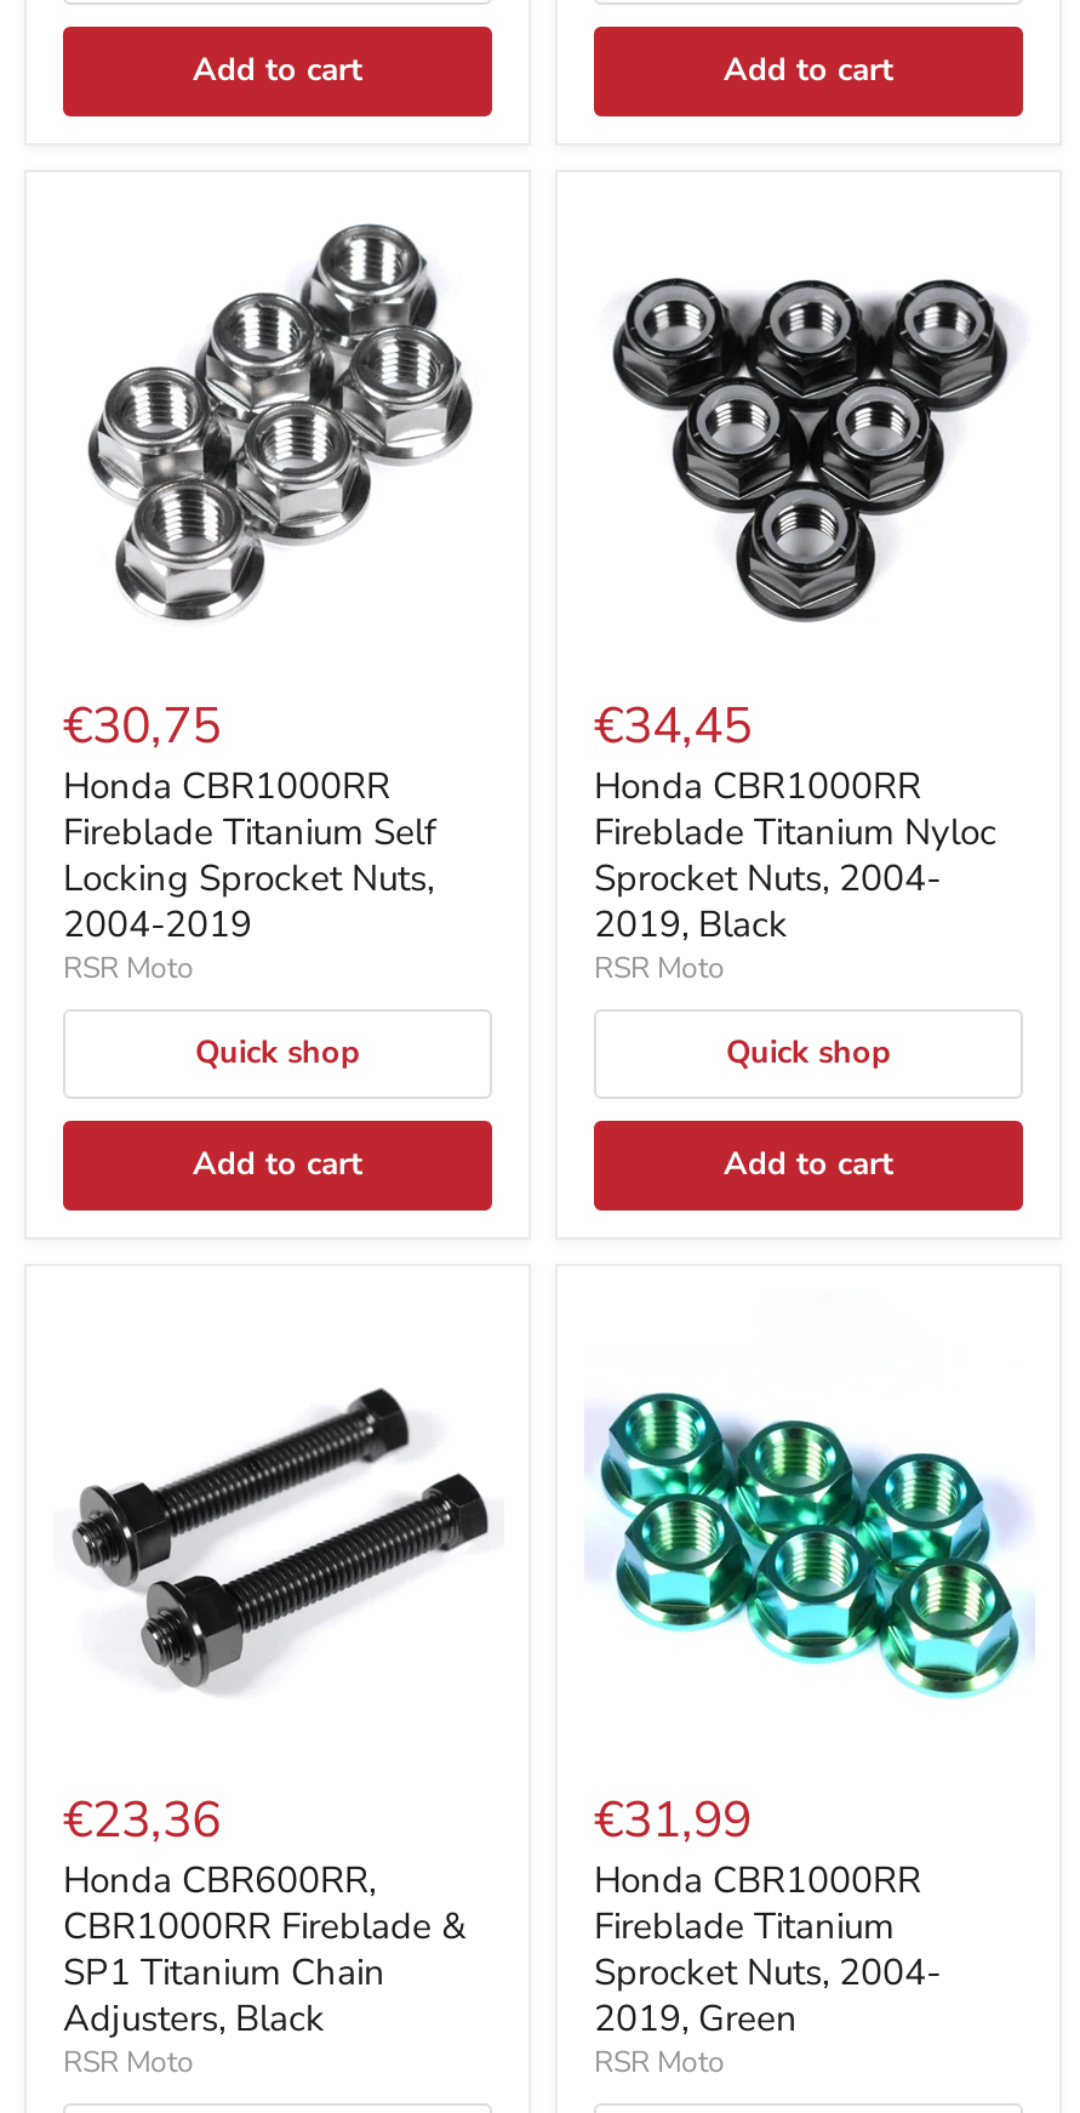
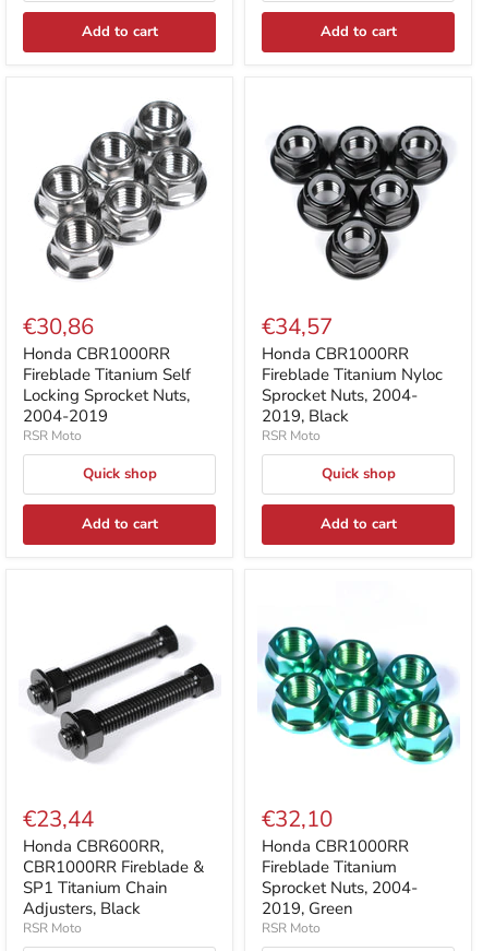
- €30,75
+ €30,86

- €34,45
+ €34,57

- €23,36
+ €23,44

- €31,99
+ €32,10
